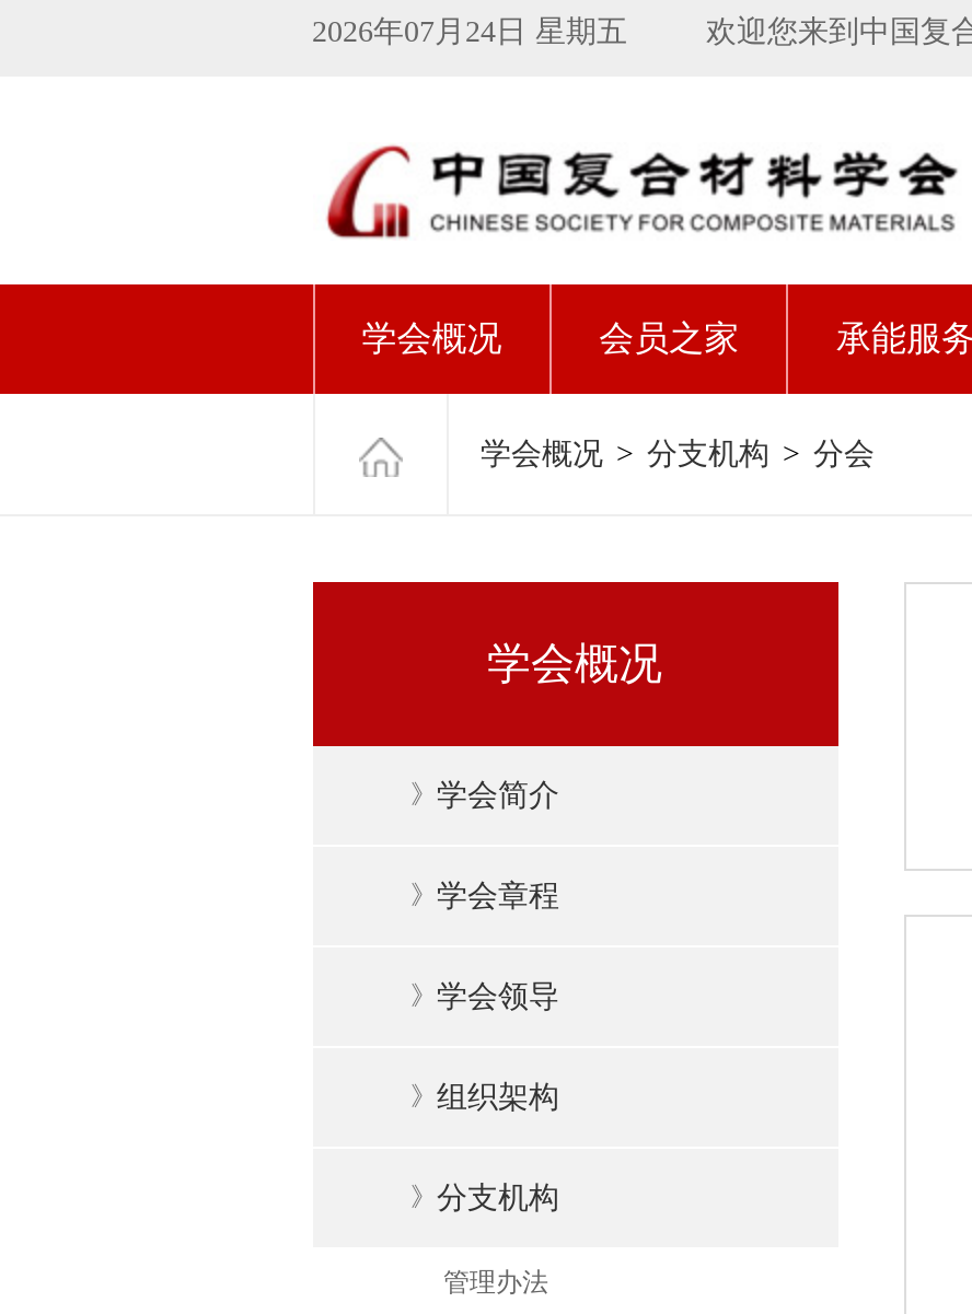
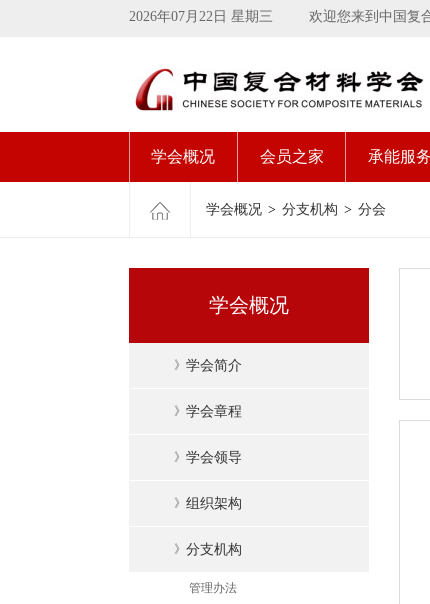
- 2026年07月24日 星期五
+ 2026年07月22日 星期三
